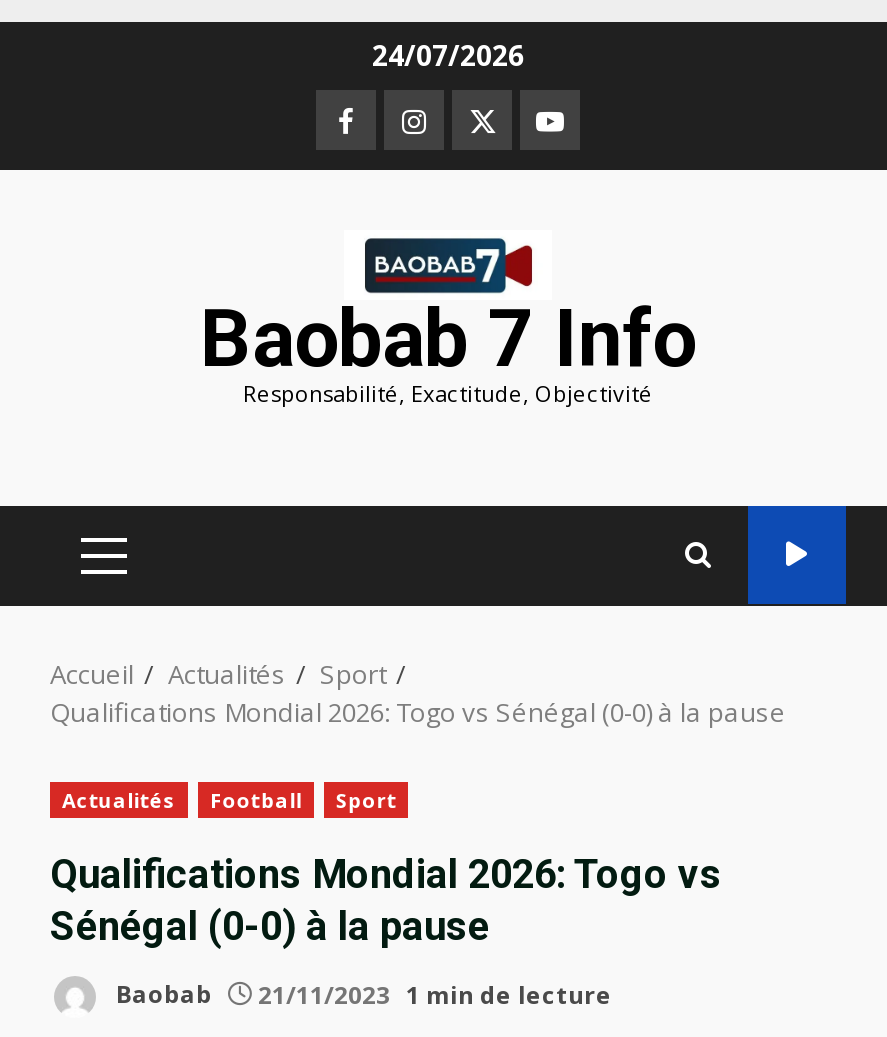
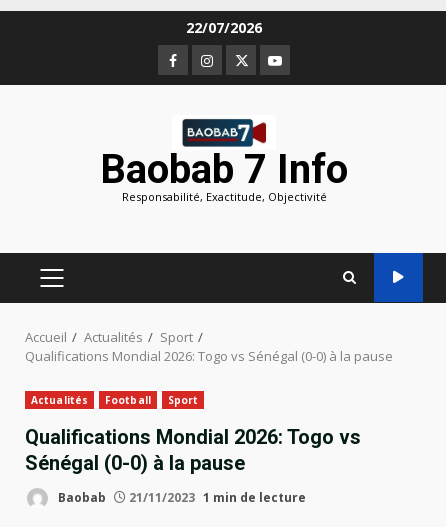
- 24/07/2026
+ 22/07/2026
